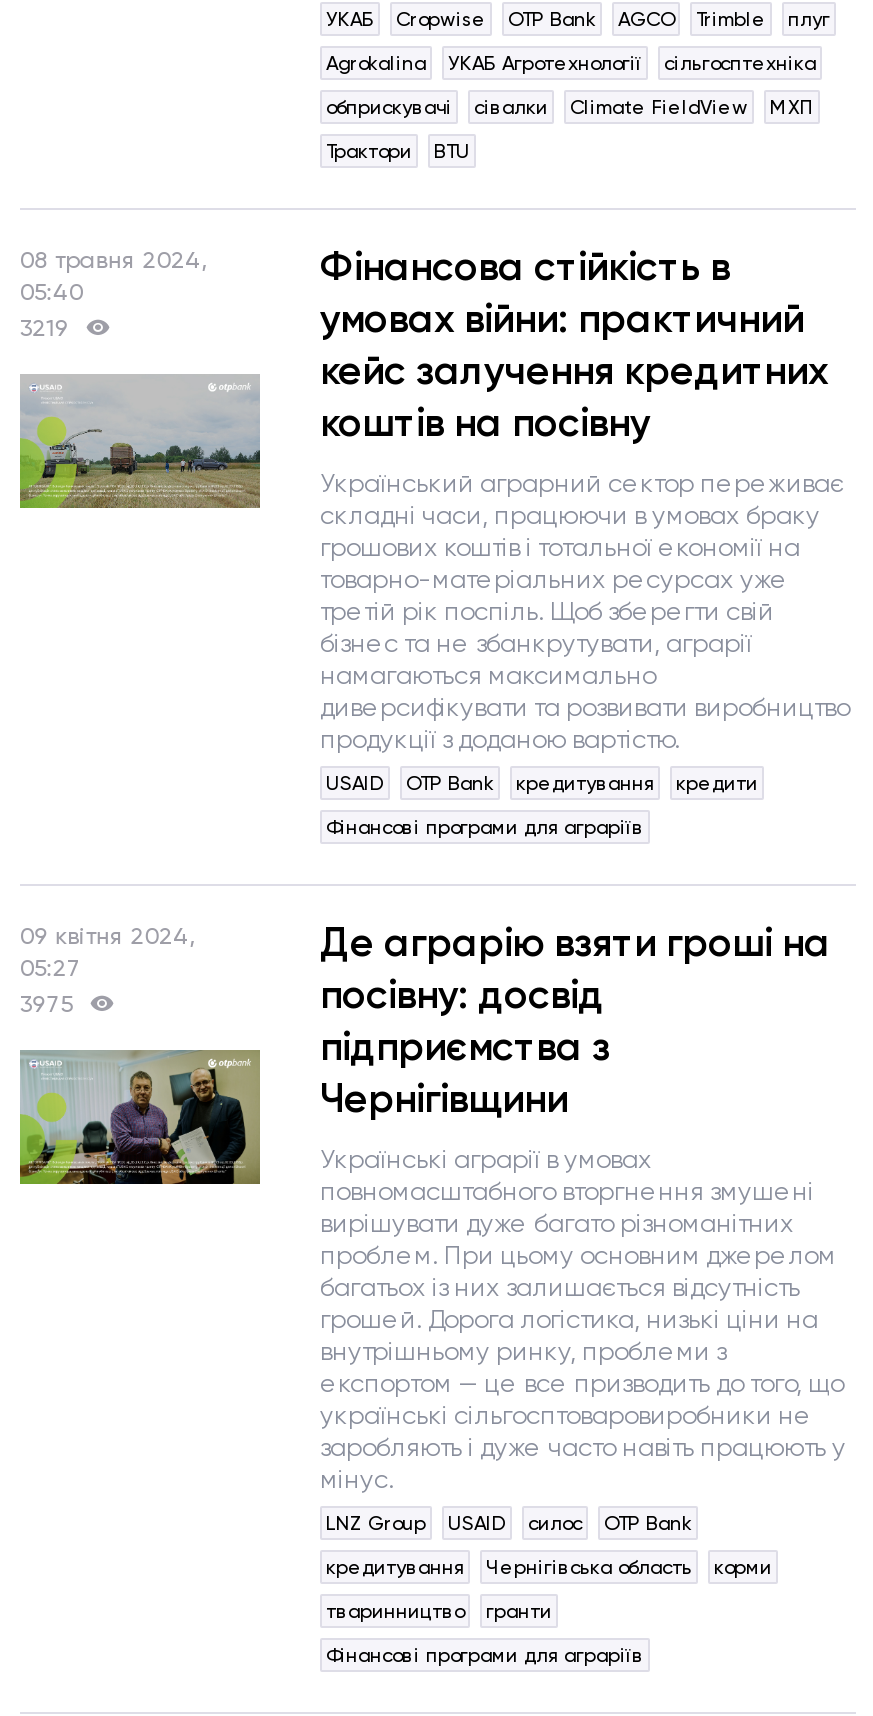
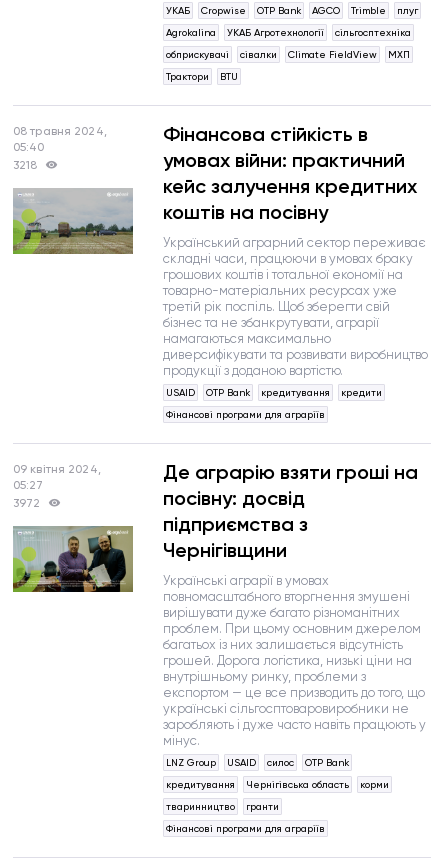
- 3219
+ 3218

- 3975
+ 3972
